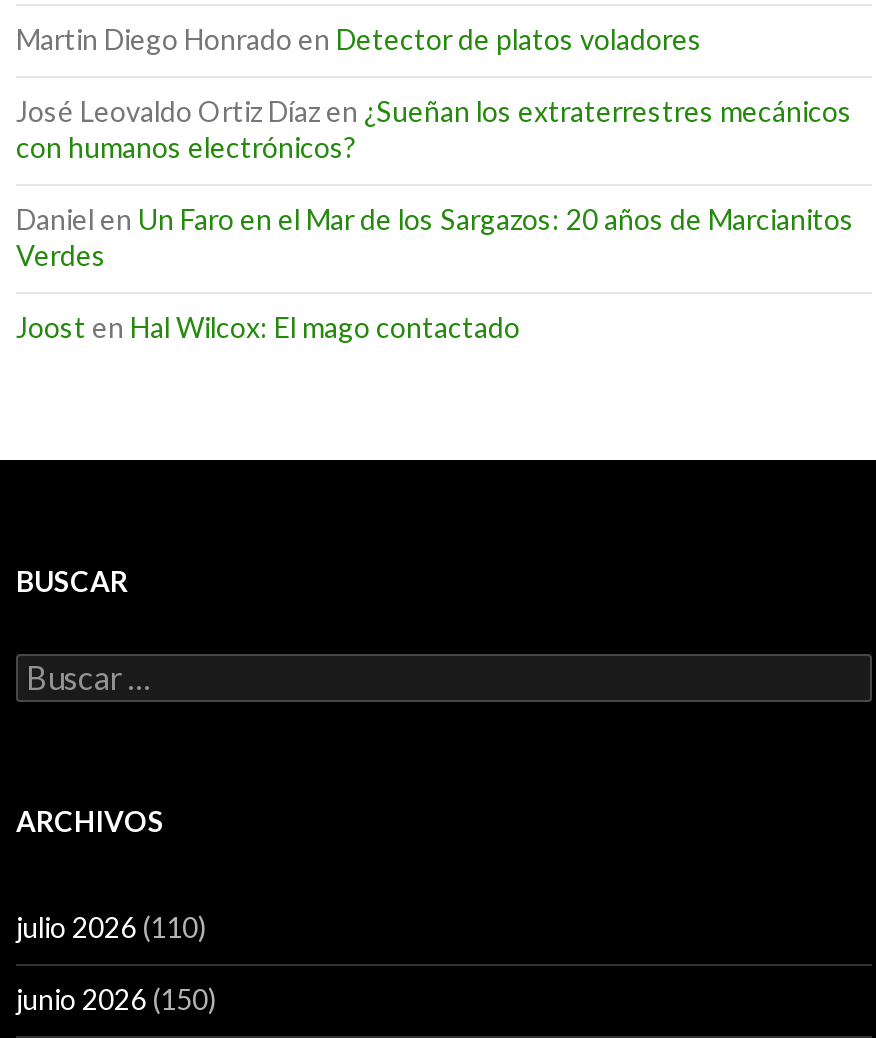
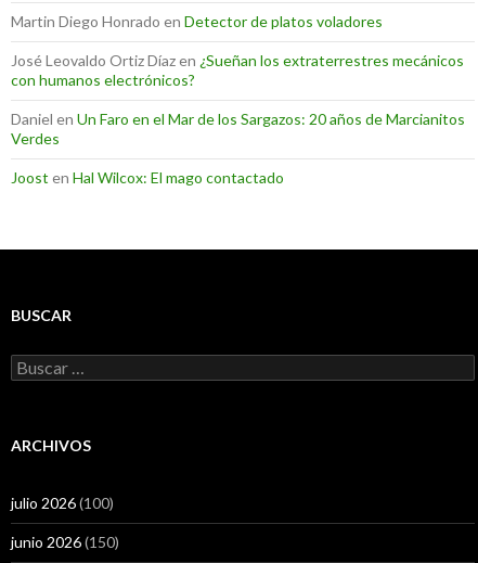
- julio 2026 (110)
+ julio 2026 (100)
